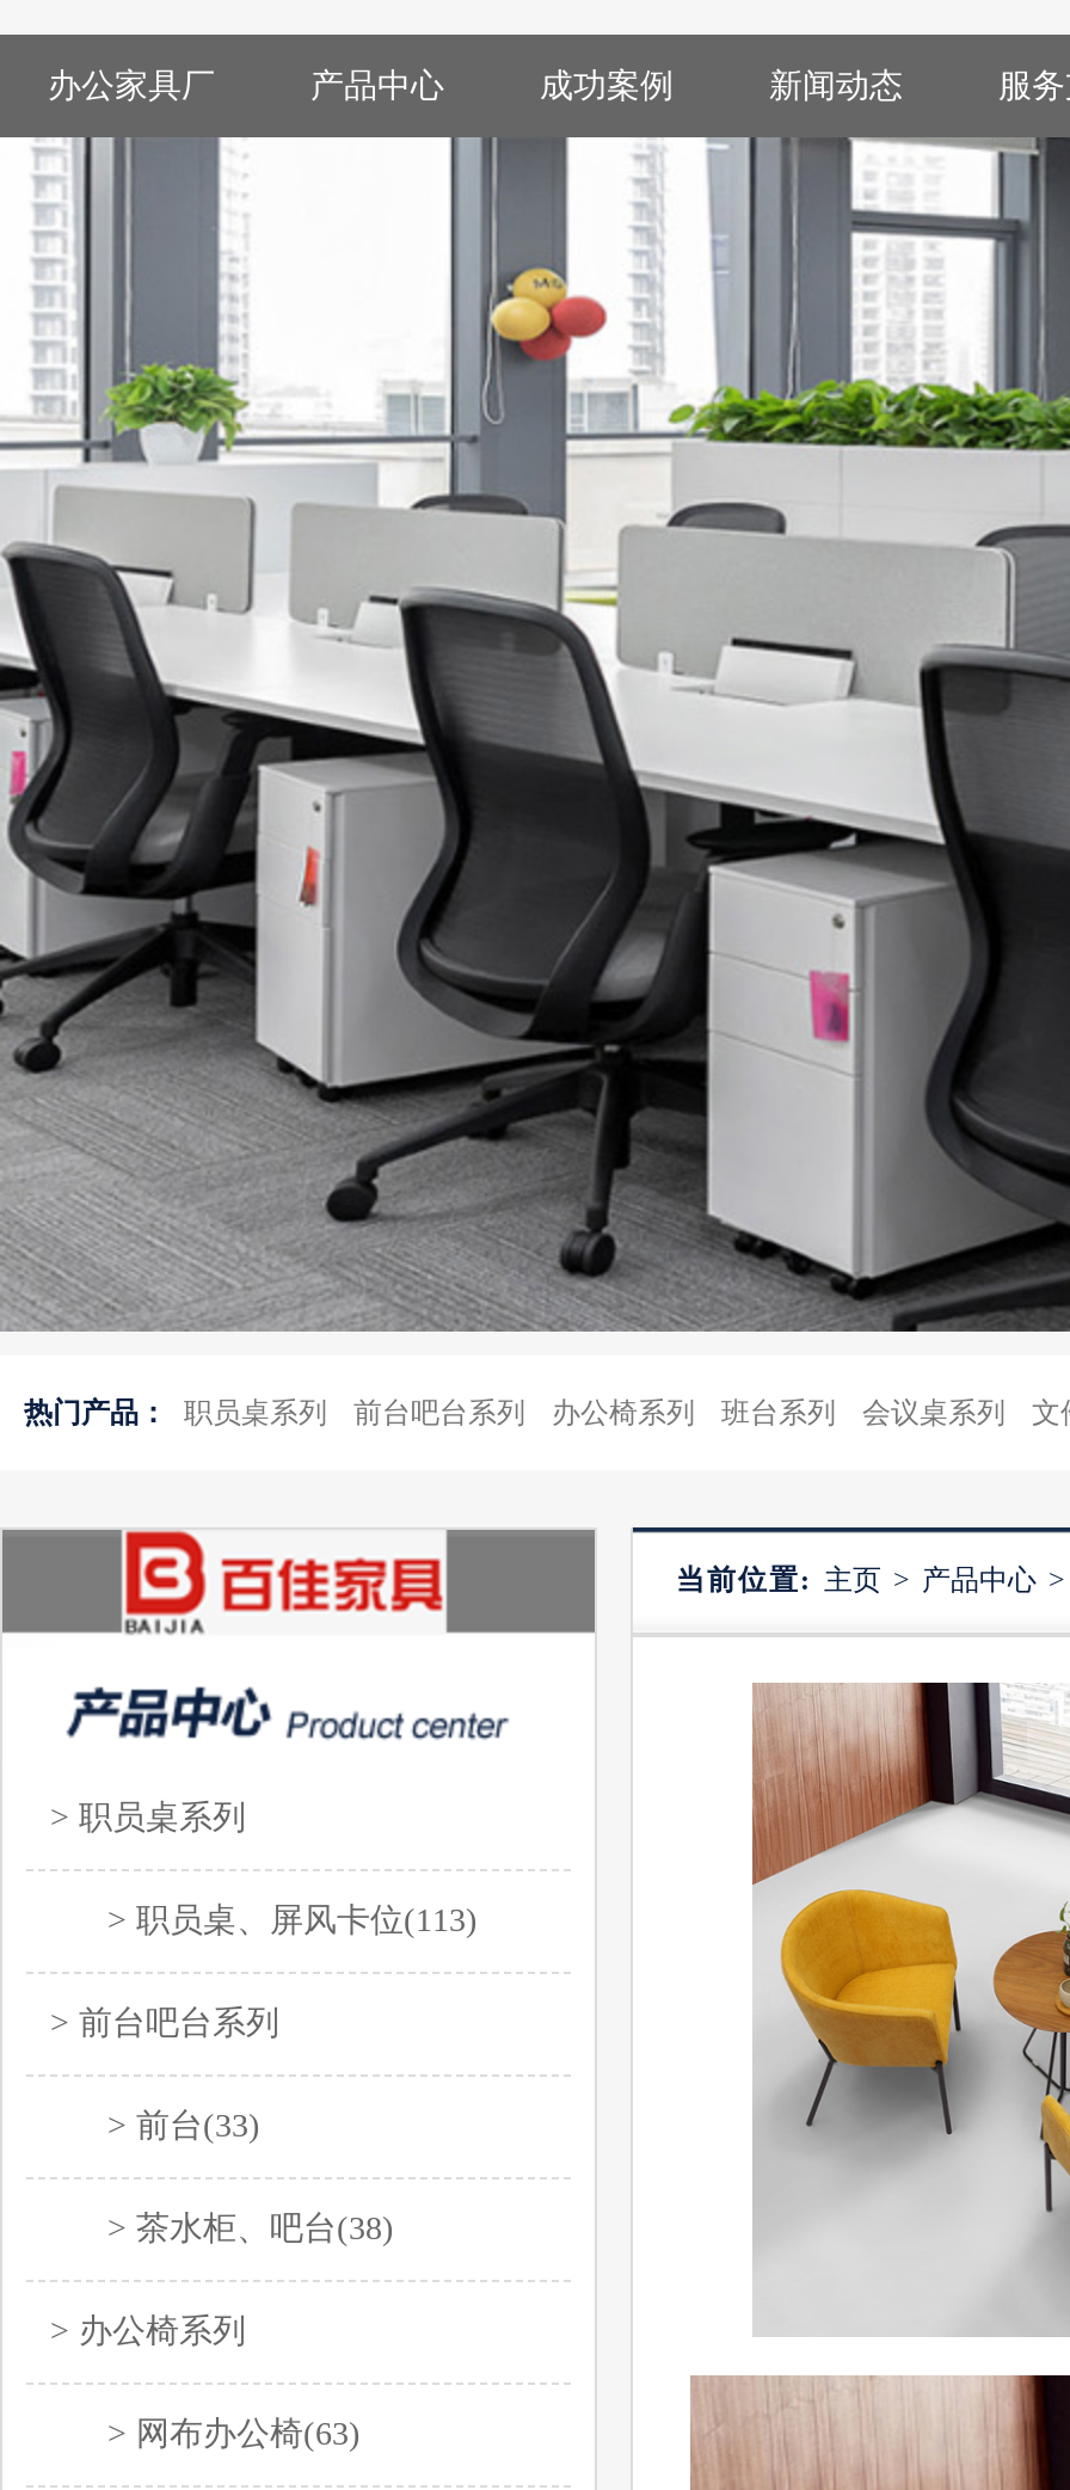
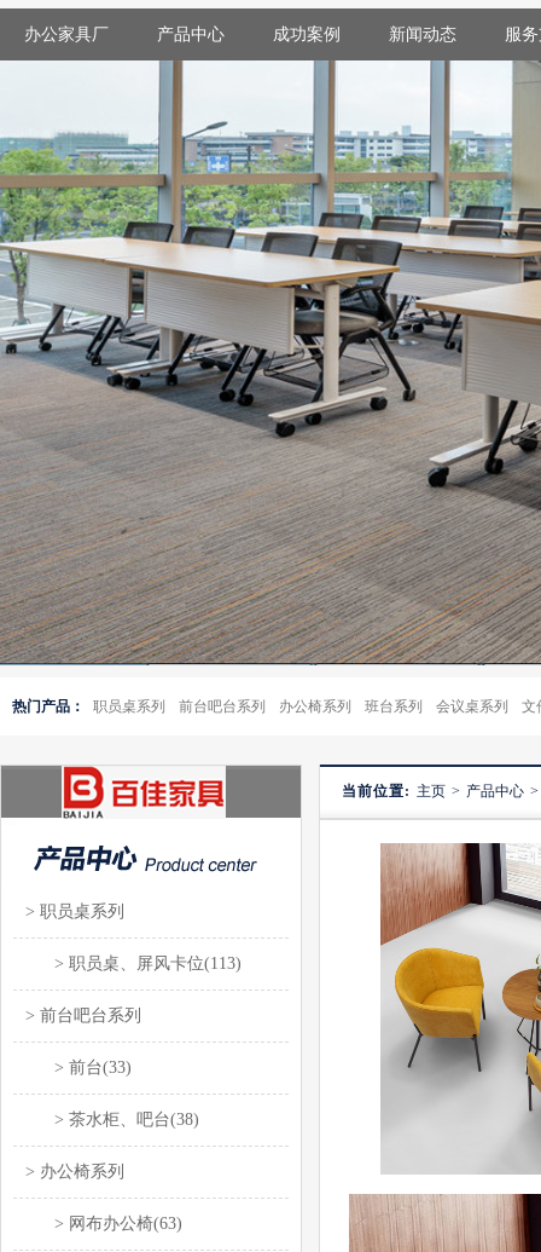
- [image]
+ [image]
